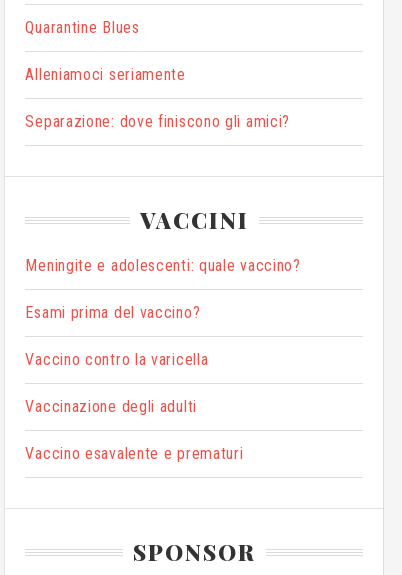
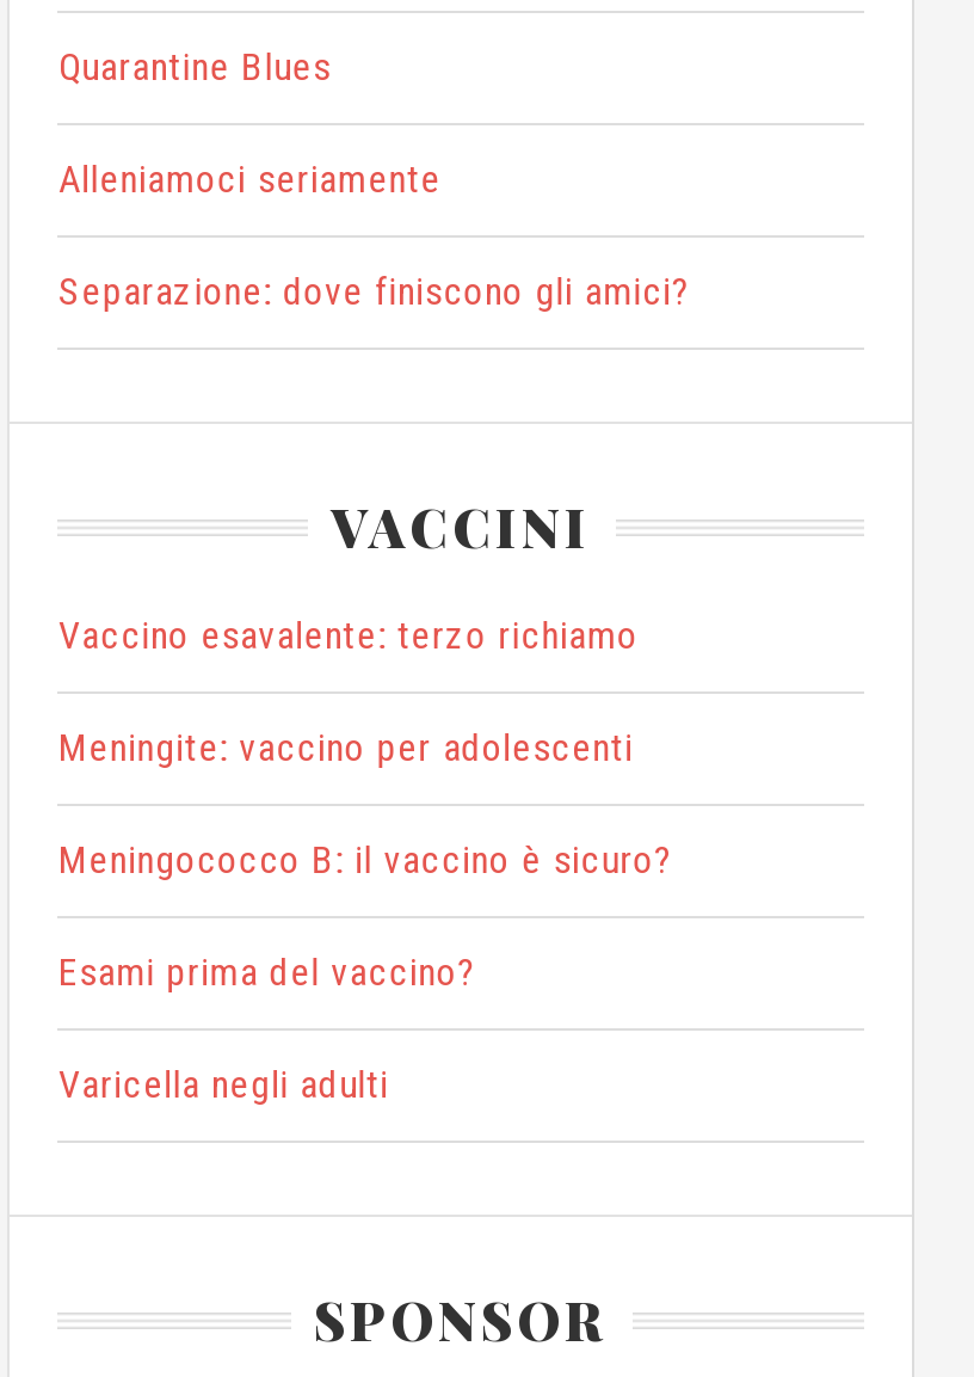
- Meningite e adolescenti: quale vaccino?
+ Vaccino esavalente: terzo richiamo
+ Meningite: vaccino per adolescenti
+ Meningococco B: il vaccino è sicuro?

moved down: Esami prima del vaccino?

- Vaccino contro la varicella
- Vaccinazione degli adulti
- Vaccino esavalente e prematuri
+ Varicella negli adulti
